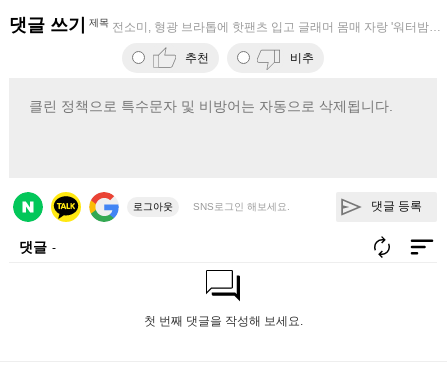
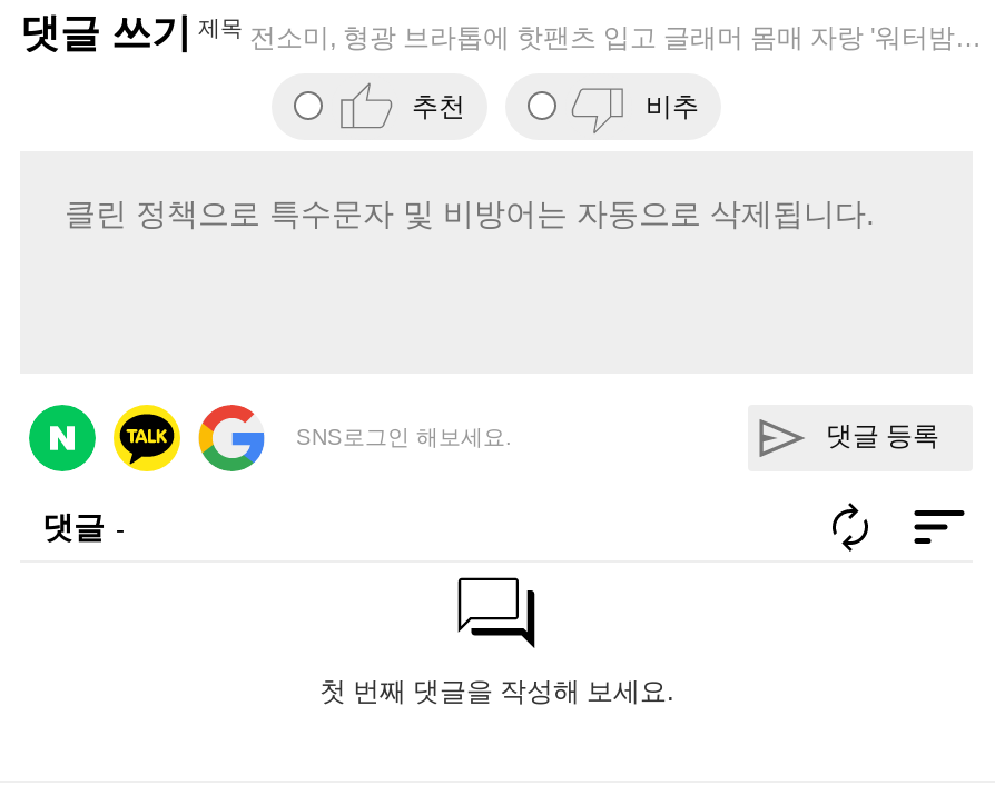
- 로그아웃
